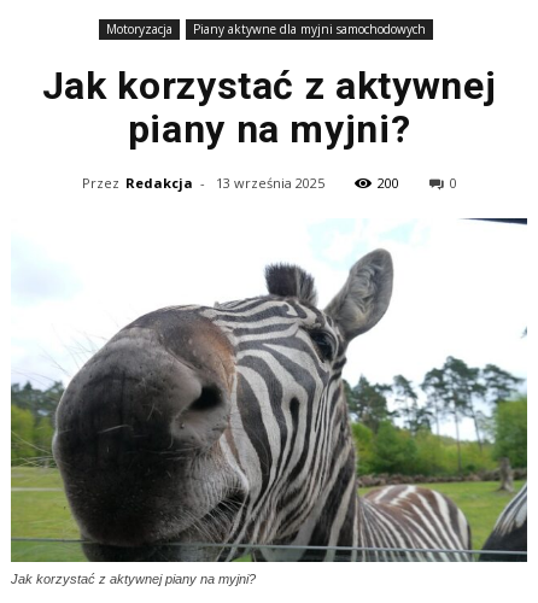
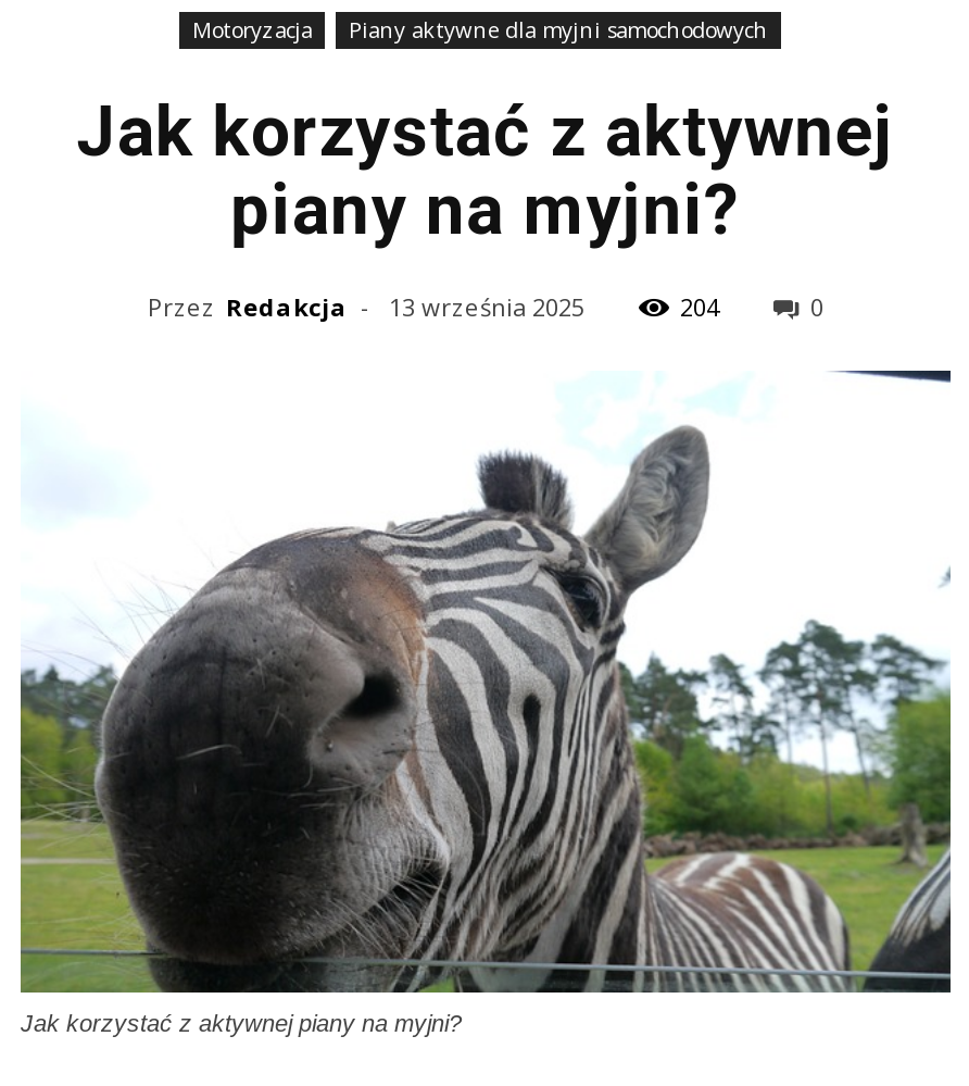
- 200
+ 204
